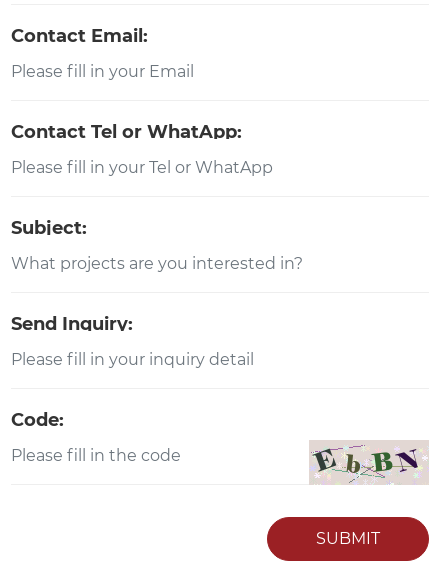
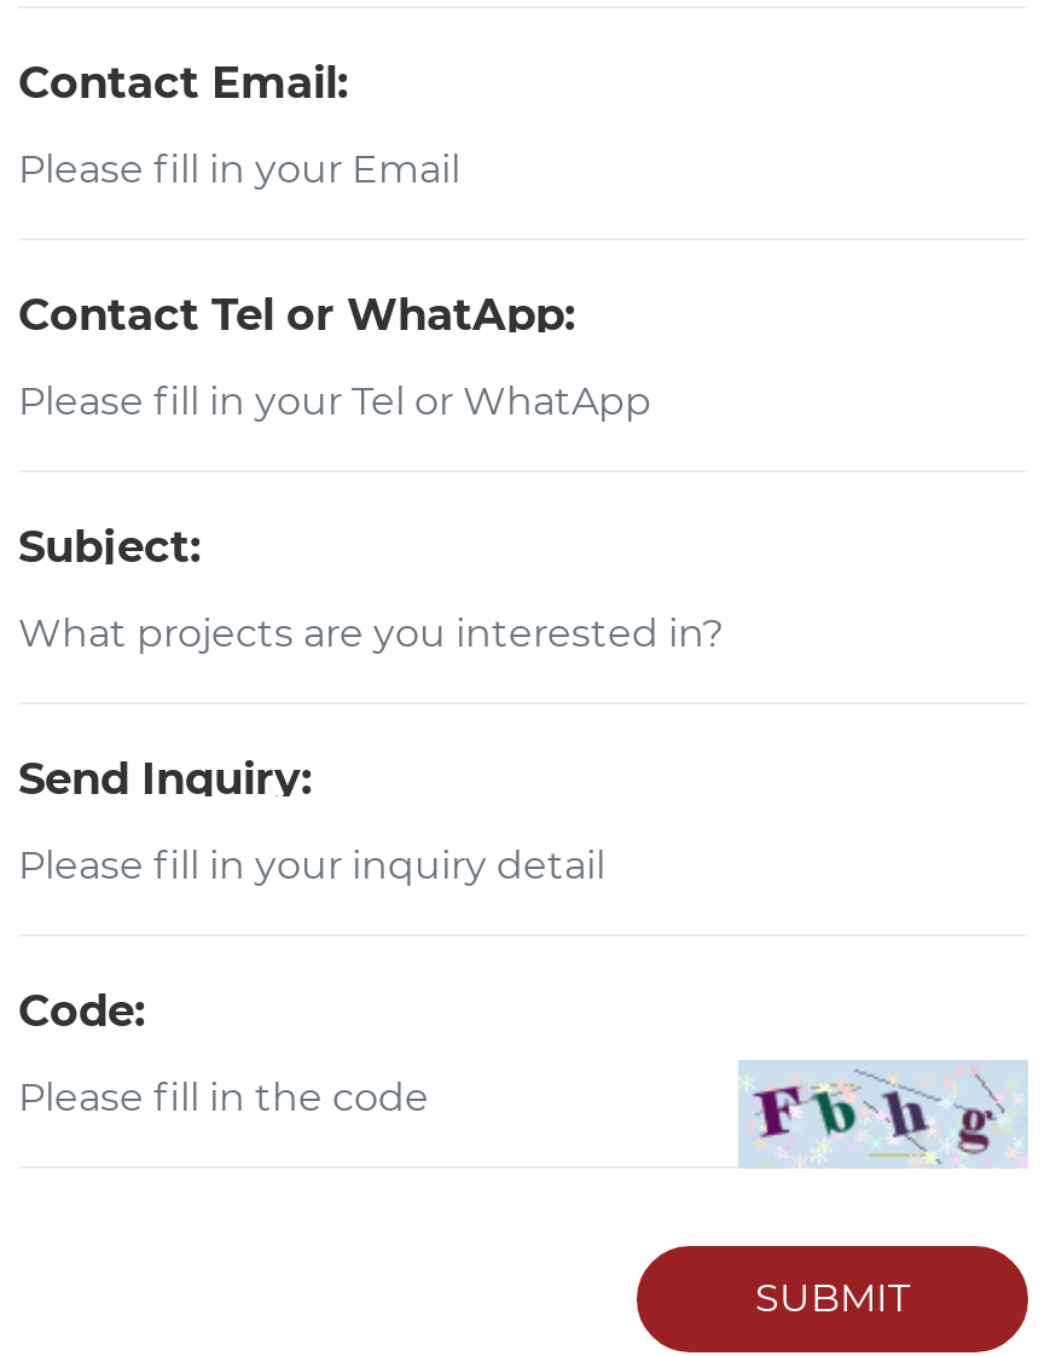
- [image]
+ [image]
